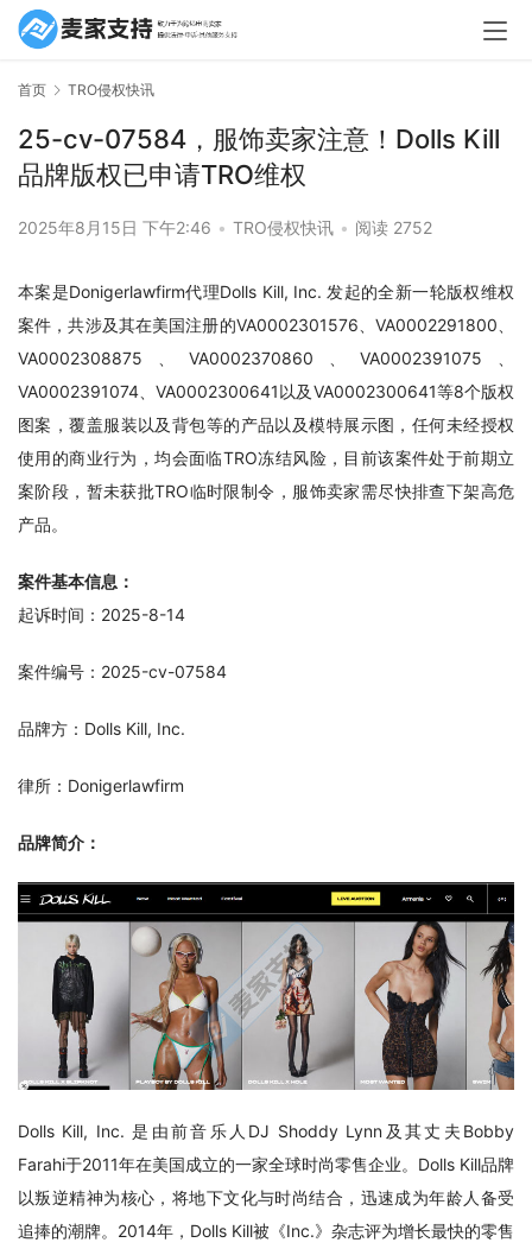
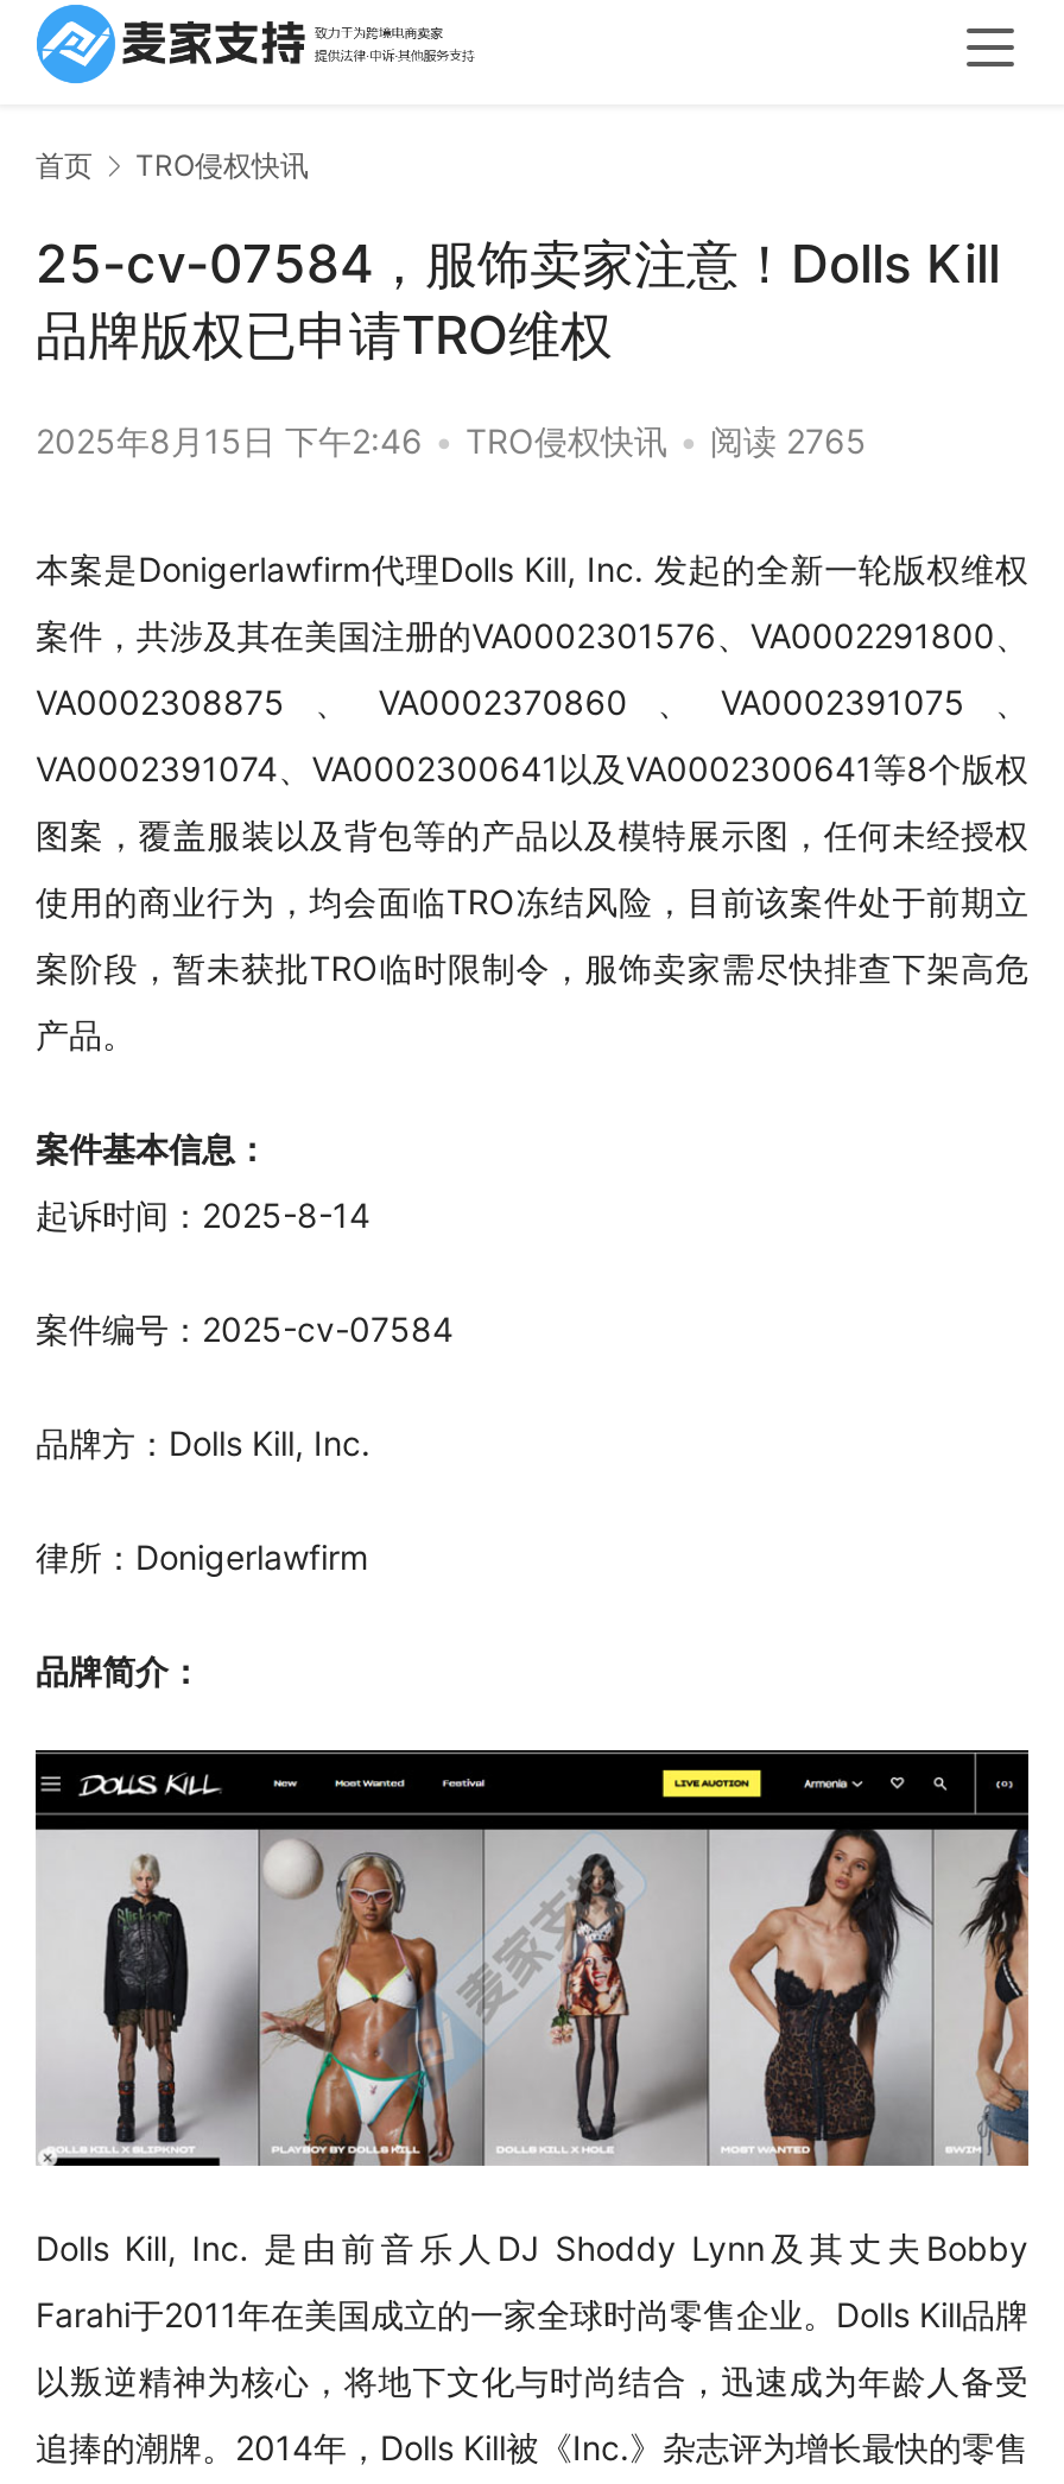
- 2025年8月15日 下午2:46 • TRO侵权快讯 • 阅读 2752
+ 2025年8月15日 下午2:46 • TRO侵权快讯 • 阅读 2765
